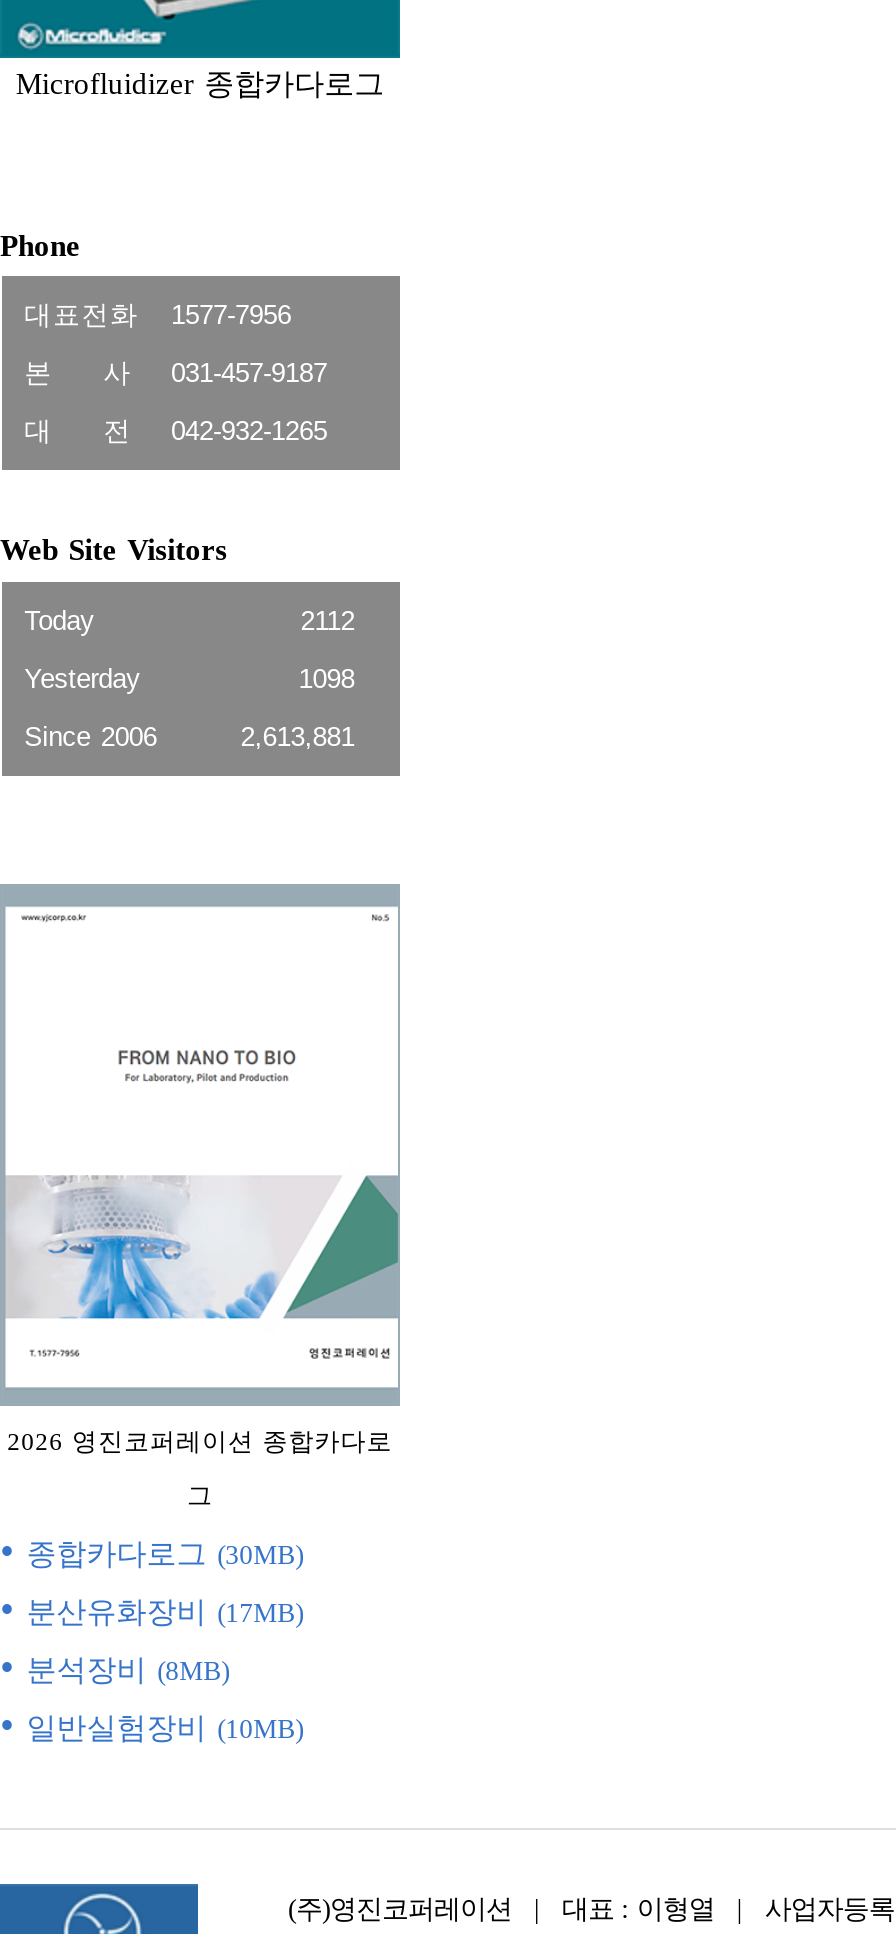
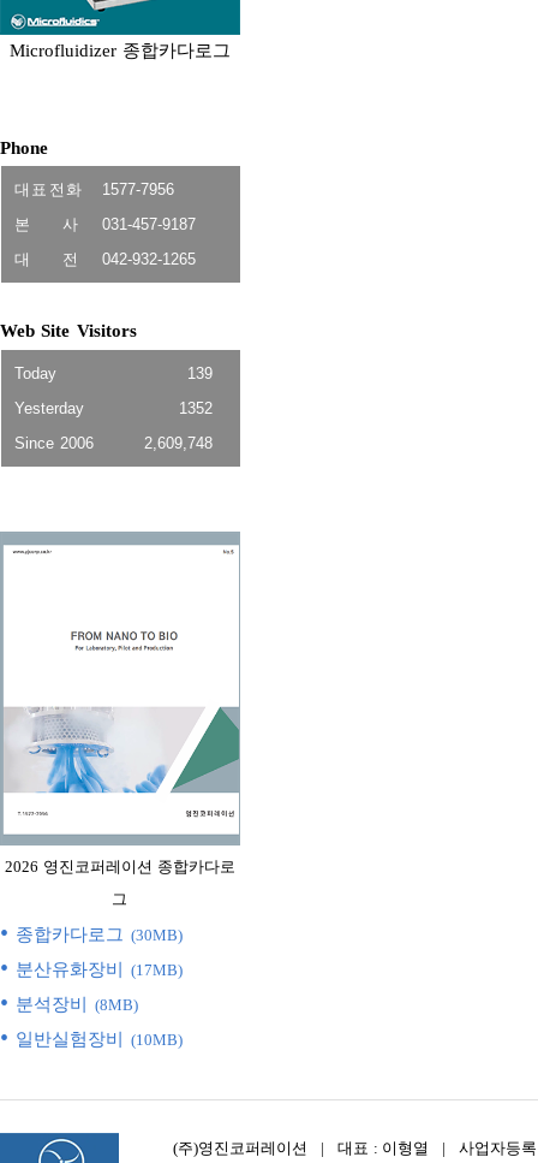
- 2112
+ 139

- 1098
+ 1352

- 2,613,881
+ 2,609,748
